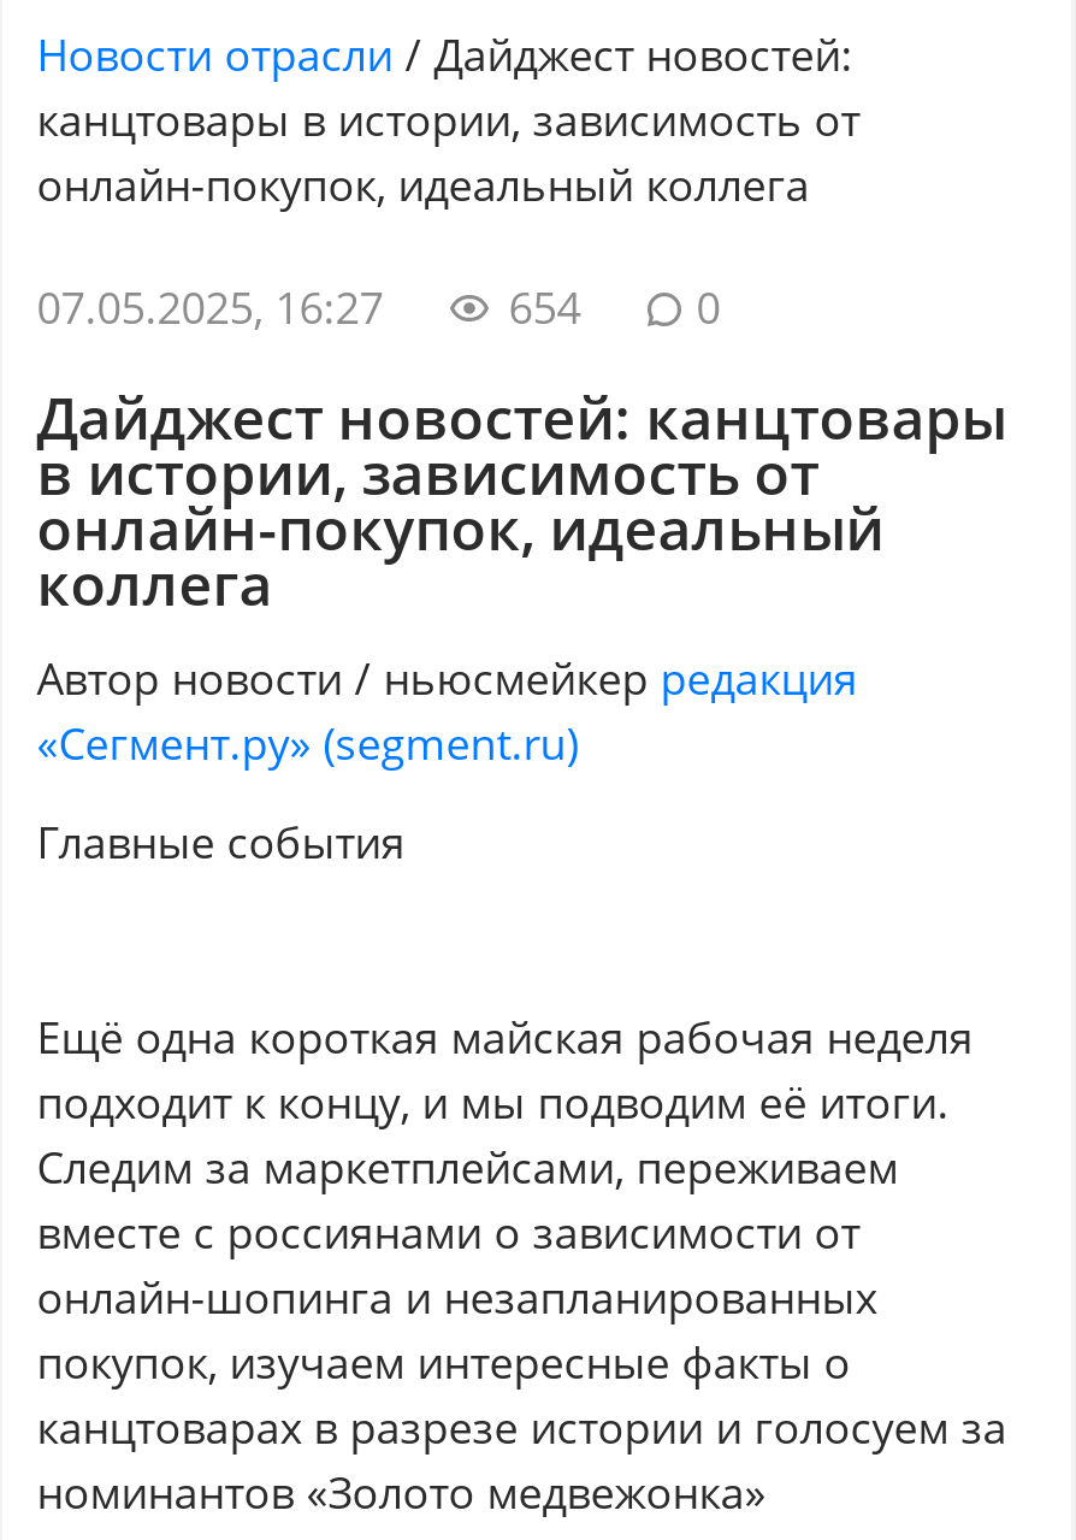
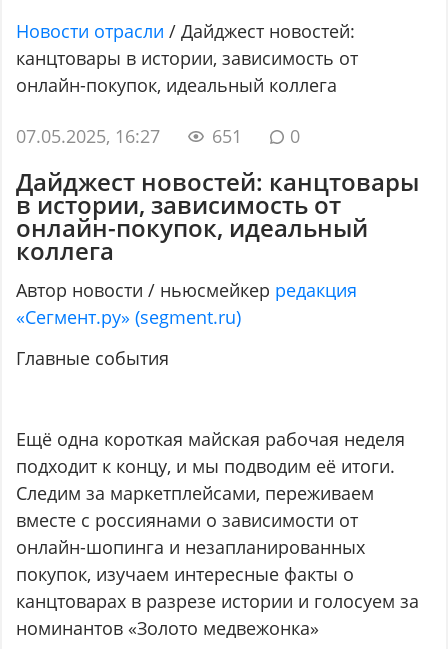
- 654 0
+ 651 0
